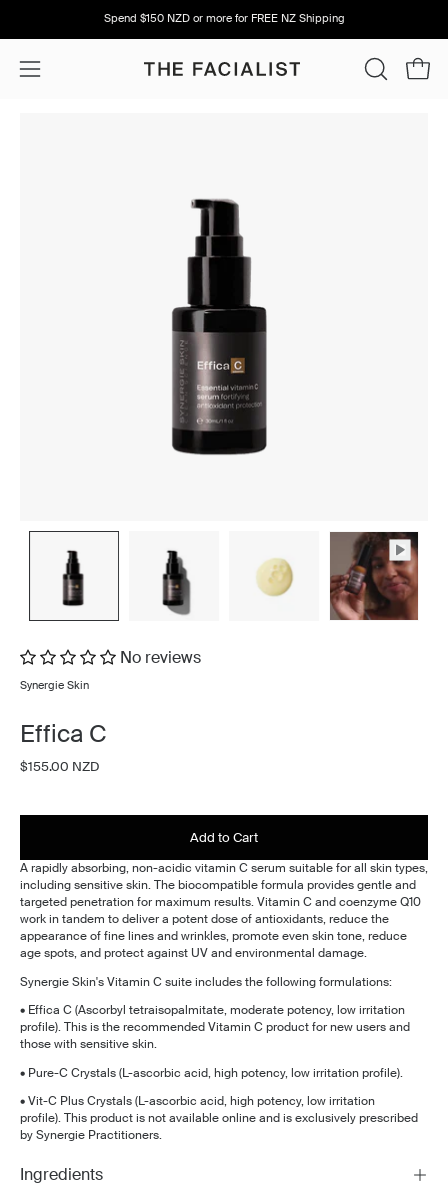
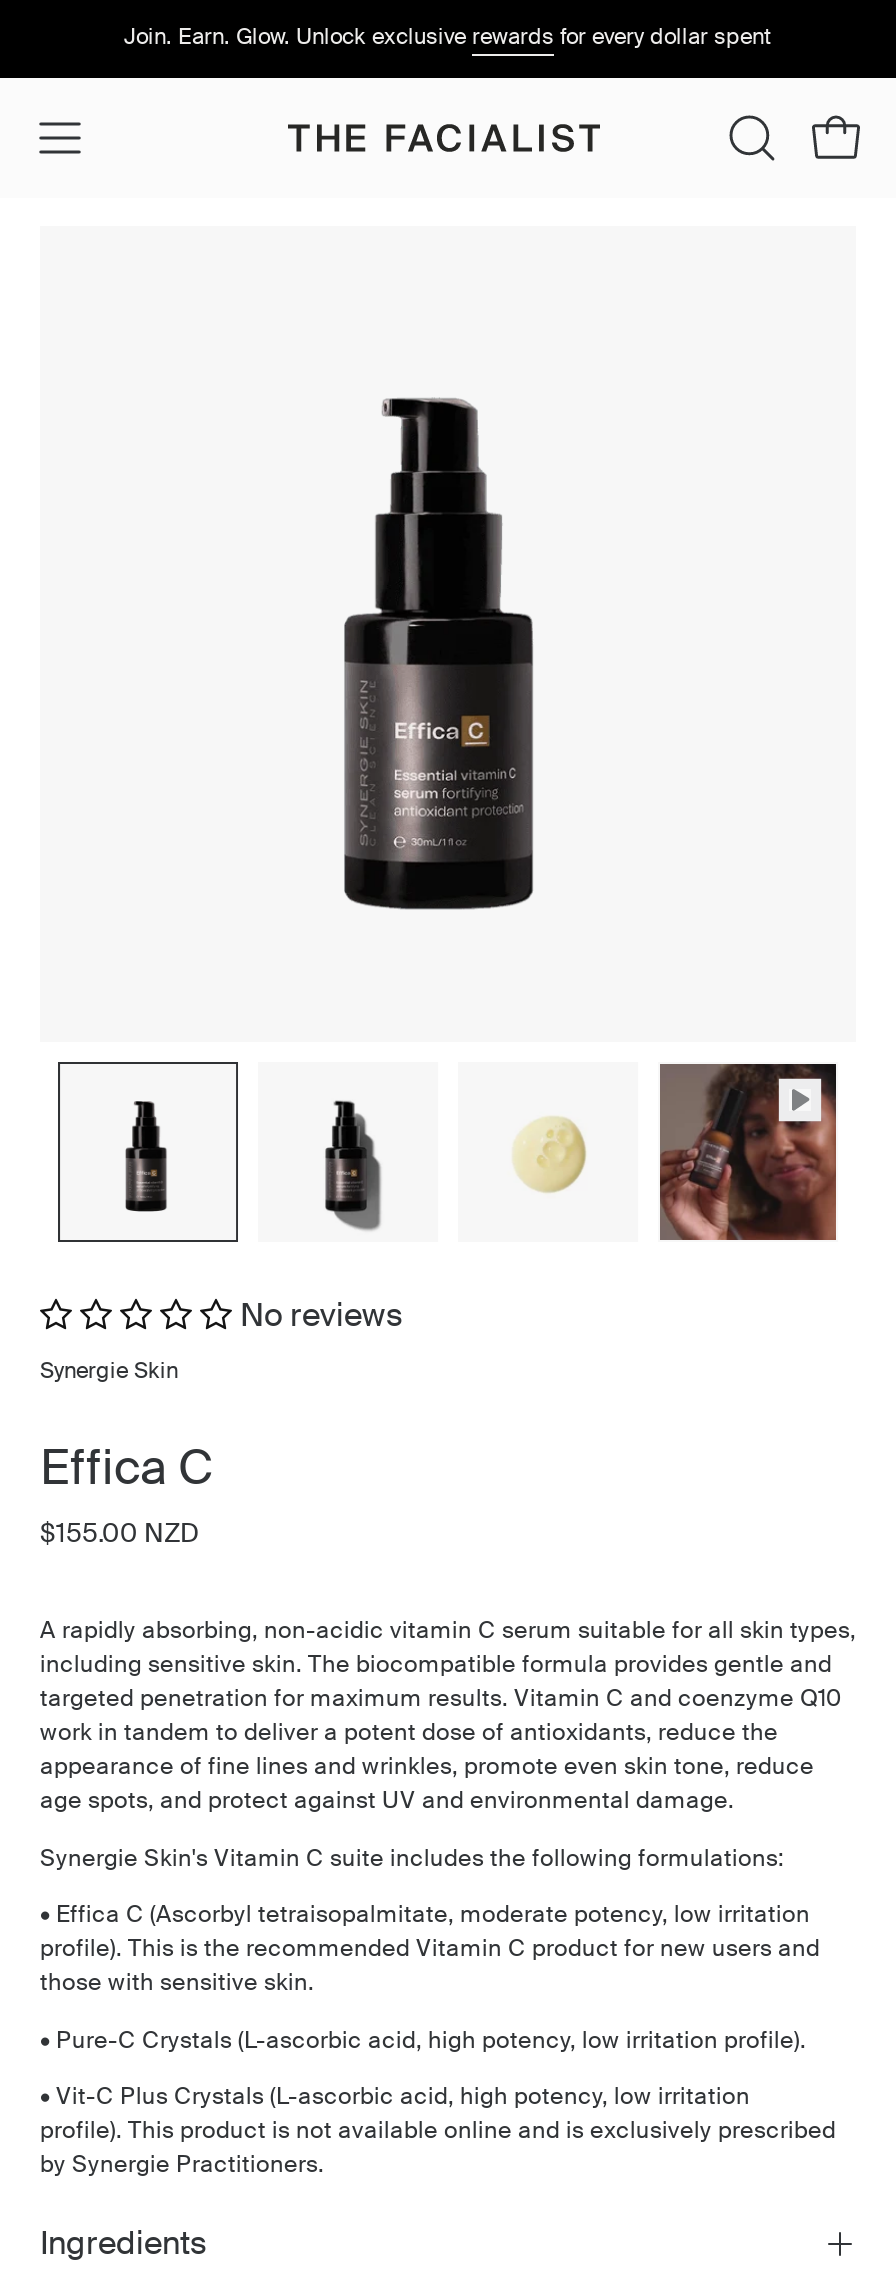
- Spend $150 NZD or more for FREE NZ Shipping
+ Join. Earn. Glow. Unlock exclusive rewards for every dollar spent

- Add to Cart
